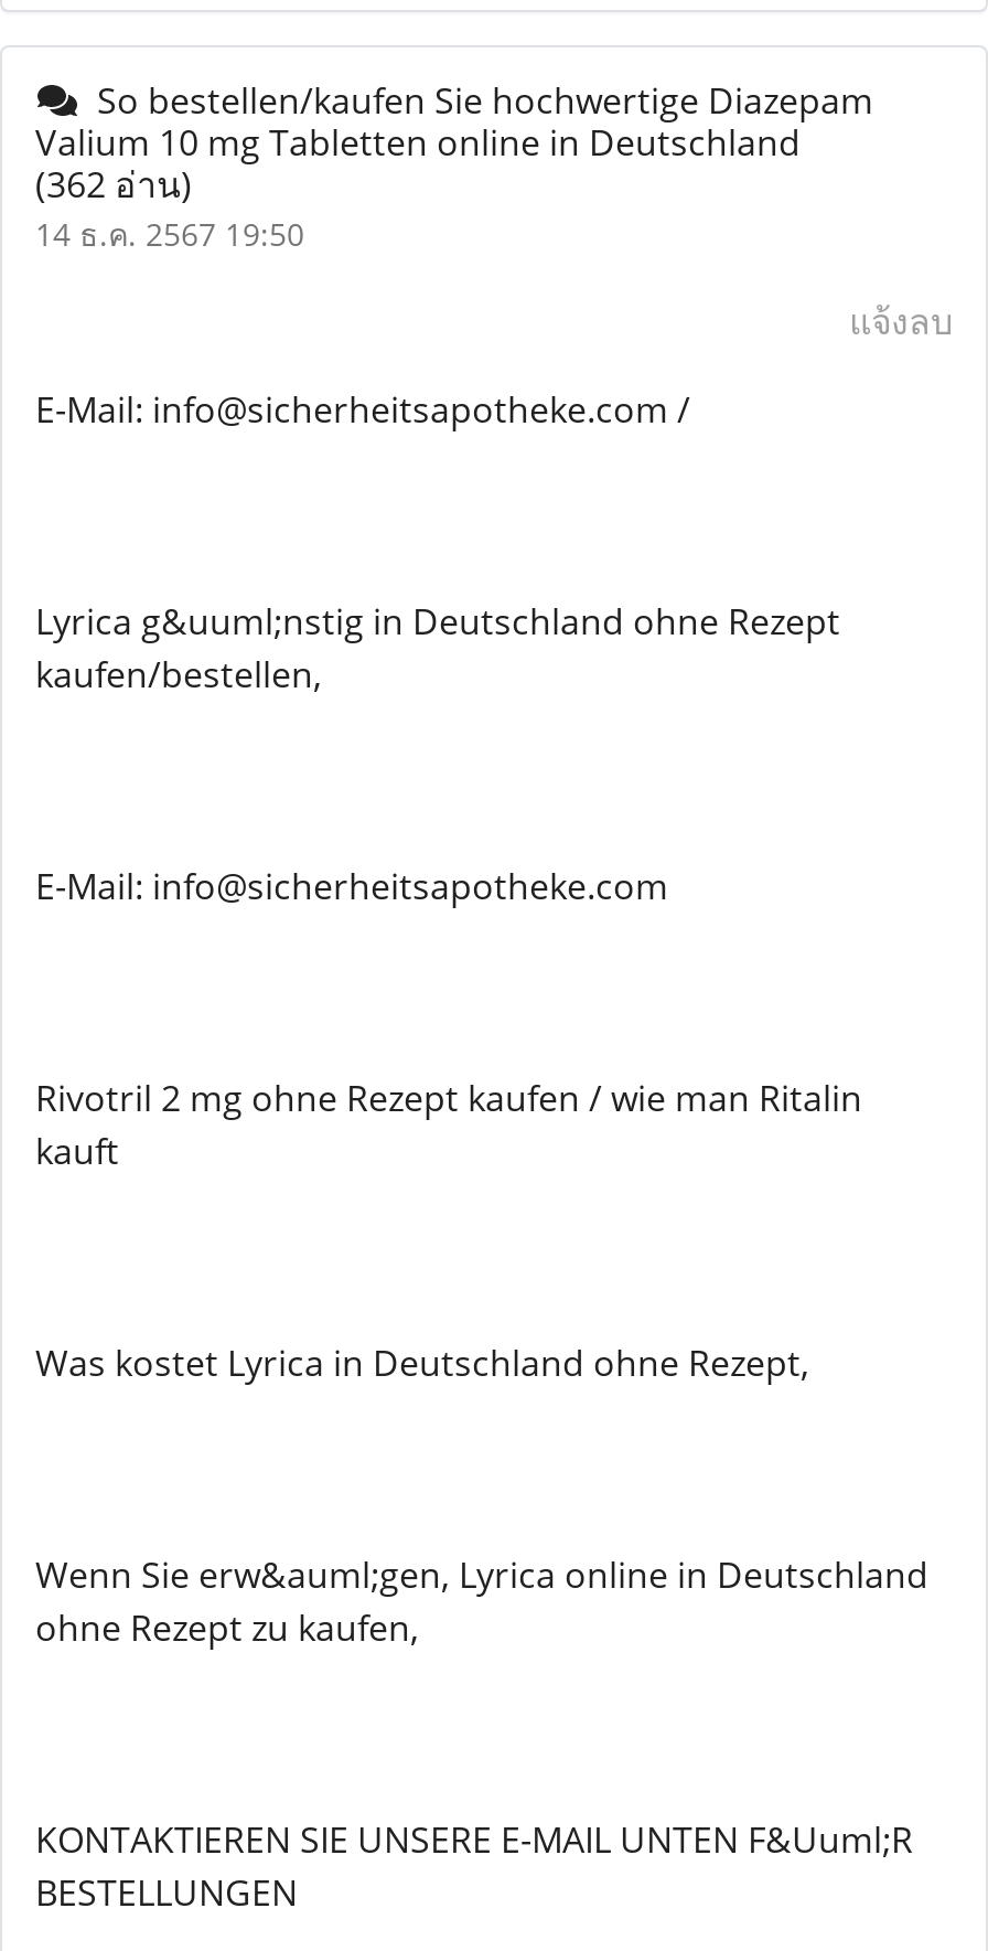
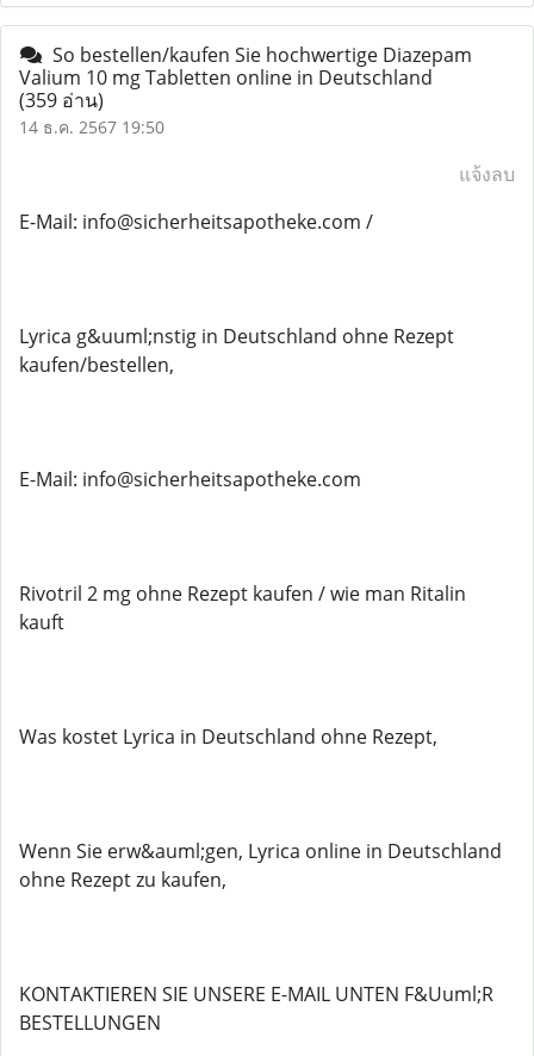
- (362 อ่าน)
+ (359 อ่าน)
